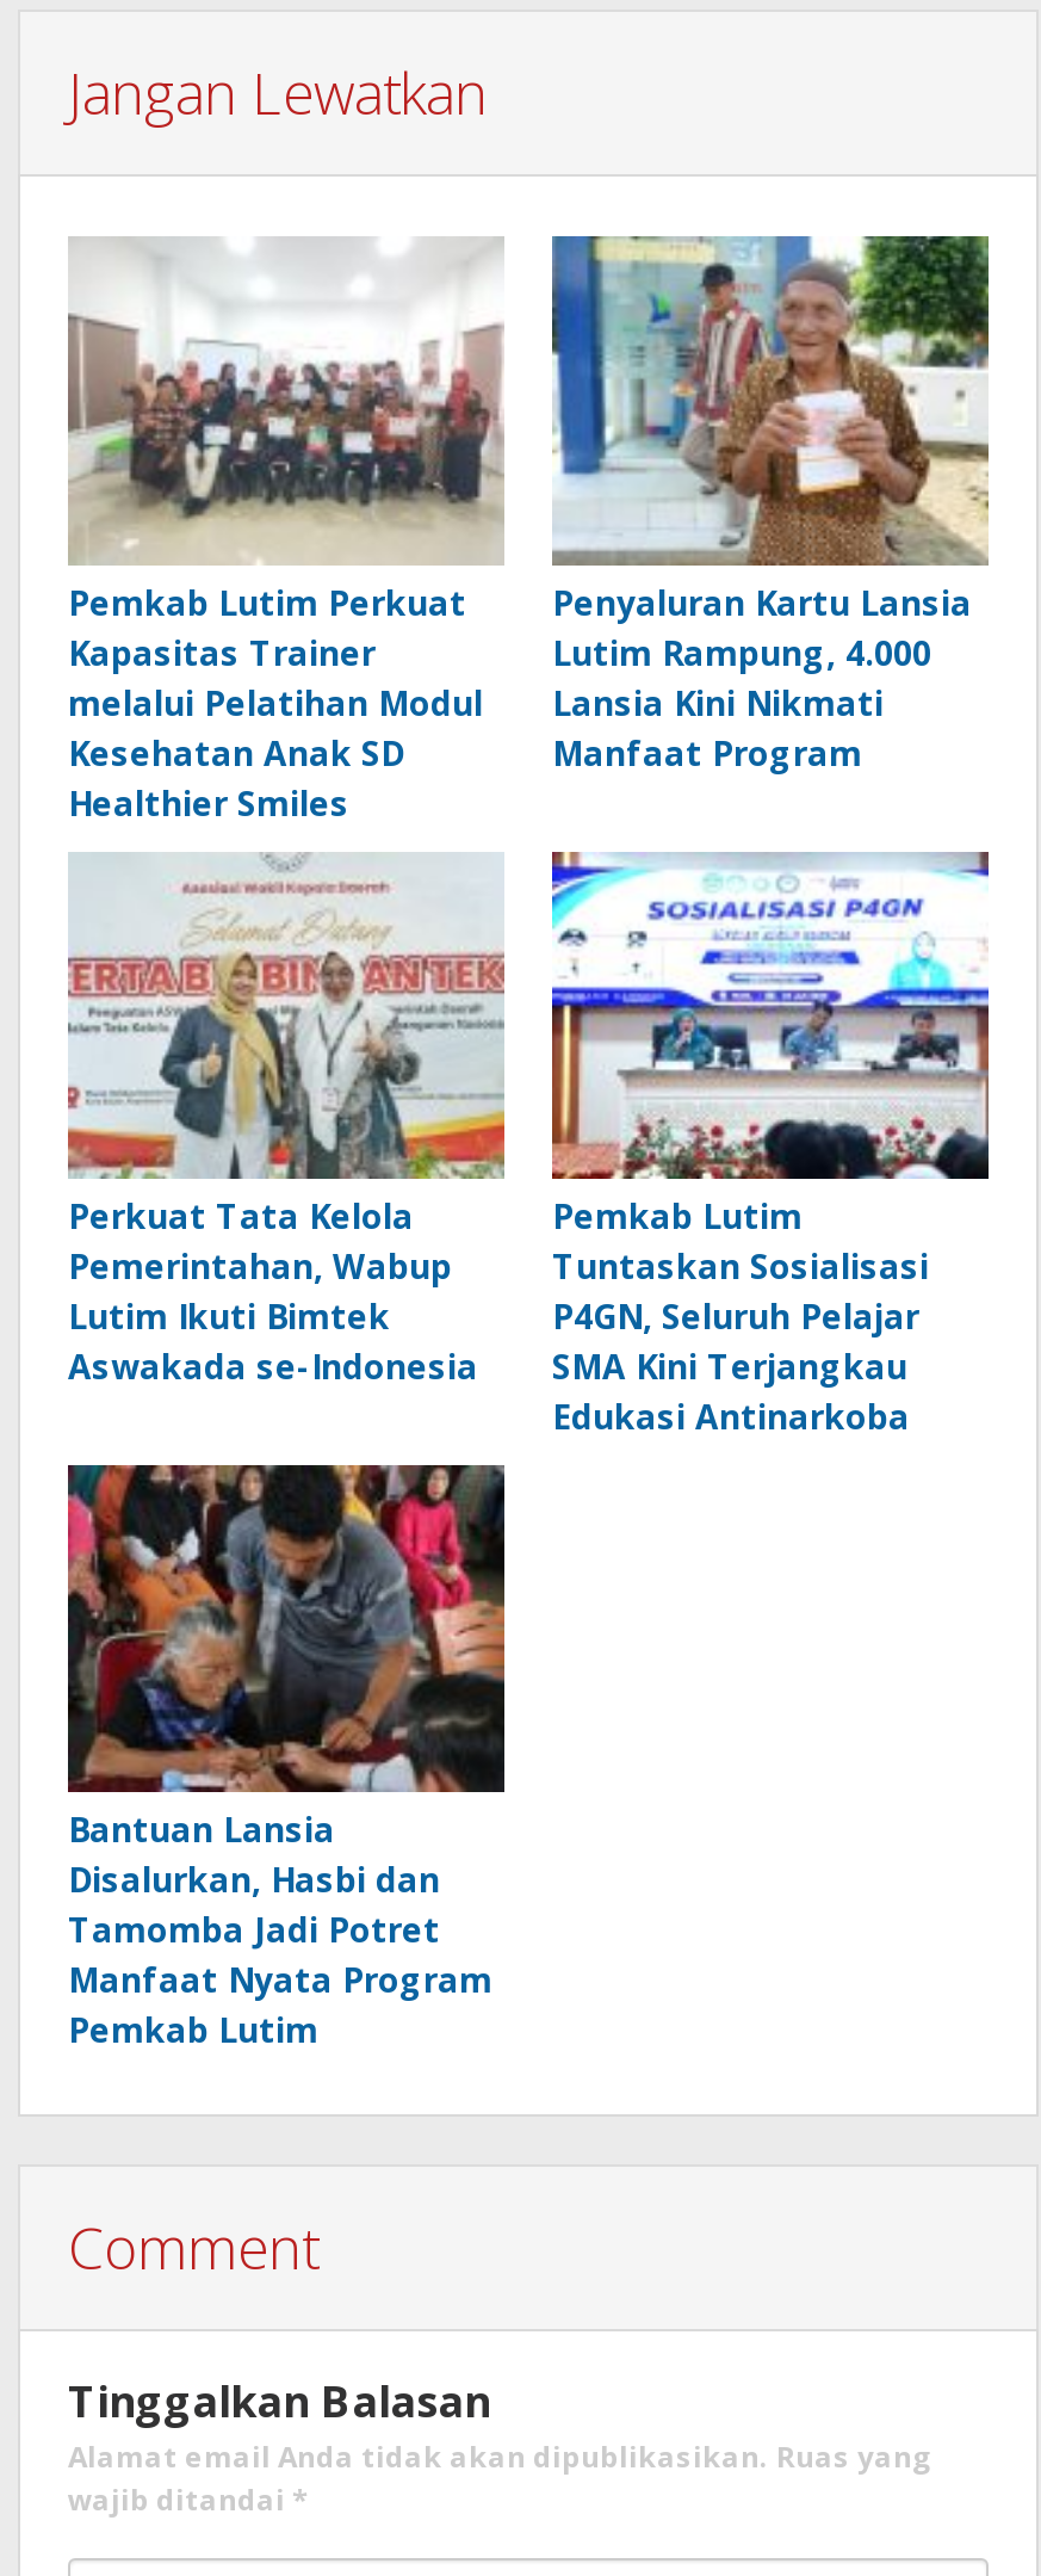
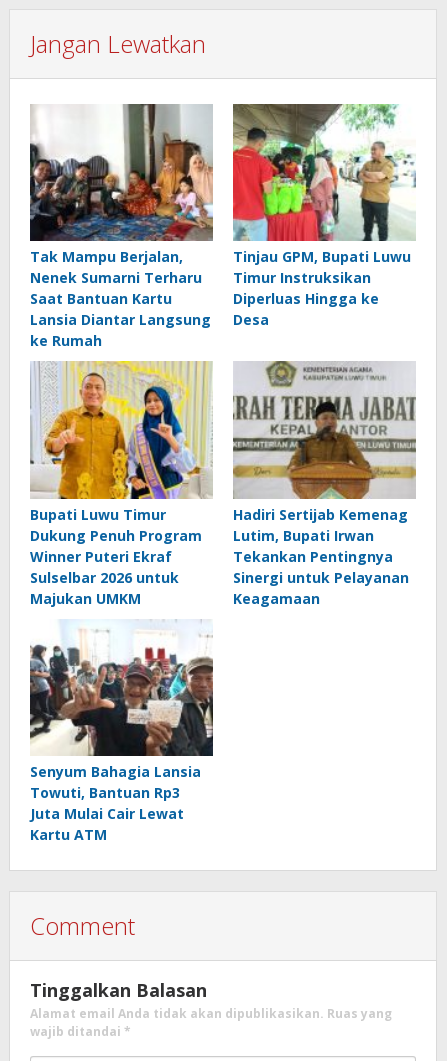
- [image]
- Pemkab Lutim Perkuat
- Kapasitas Trainer
- melalui Pelatihan Modul
- Kesehatan Anak SD
- Healthier Smiles
+ [image]
+ Tak Mampu Berjalan,
+ Nenek Sumarni Terharu
+ Saat Bantuan Kartu
+ Lansia Diantar Langsung
+ ke Rumah

- [image]
- Penyaluran Kartu Lansia
- Lutim Rampung, 4.000
- Lansia Kini Nikmati
- Manfaat Program
+ [image]
+ Tinjau GPM, Bupati Luwu
+ Timur Instruksikan
+ Diperluas Hingga ke
+ Desa

- [image]
- Perkuat Tata Kelola
- Pemerintahan, Wabup
- Lutim Ikuti Bimtek
- Aswakada se-Indonesia
+ [image]
+ Bupati Luwu Timur
+ Dukung Penuh Program
+ Winner Puteri Ekraf
+ Sulselbar 2026 untuk
+ Majukan UMKM

- [image]
- Pemkab Lutim
- Tuntaskan Sosialisasi
- P4GN, Seluruh Pelajar
- SMA Kini Terjangkau
- Edukasi Antinarkoba
+ [image]
+ Hadiri Sertijab Kemenag
+ Lutim, Bupati Irwan
+ Tekankan Pentingnya
+ Sinergi untuk Pelayanan
+ Keagamaan

- [image]
- Bantuan Lansia
- Disalurkan, Hasbi dan
- Tamomba Jadi Potret
- Manfaat Nyata Program
- Pemkab Lutim
+ [image]
+ Senyum Bahagia Lansia
+ Towuti, Bantuan Rp3
+ Juta Mulai Cair Lewat
+ Kartu ATM
